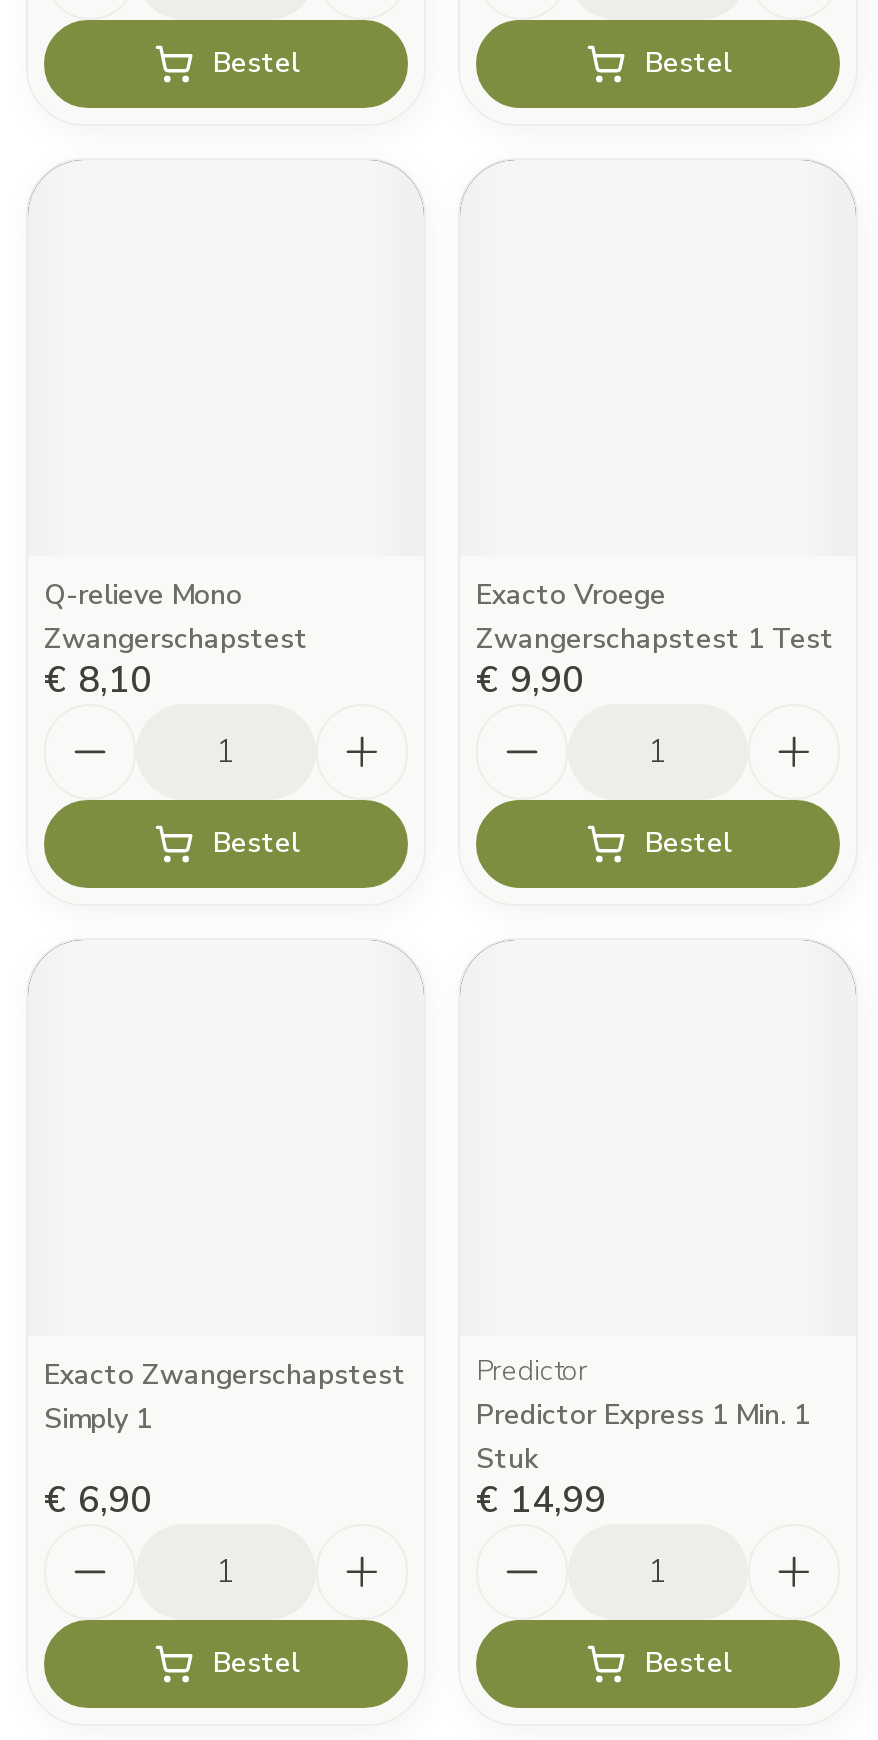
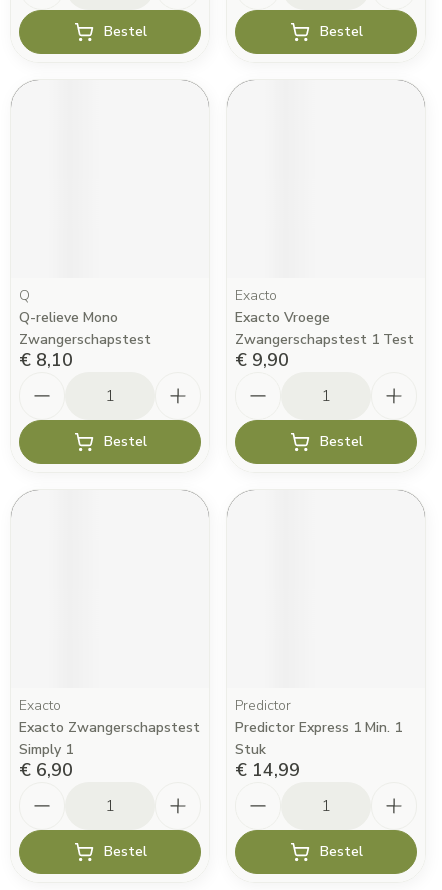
+ Q

+ Exacto

moved down: Exacto Zwangerschapstest | Simply 1

+ Exacto
